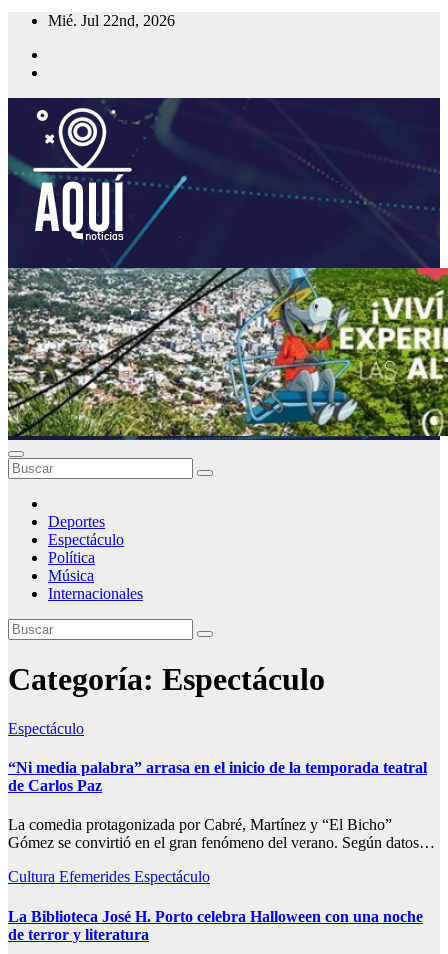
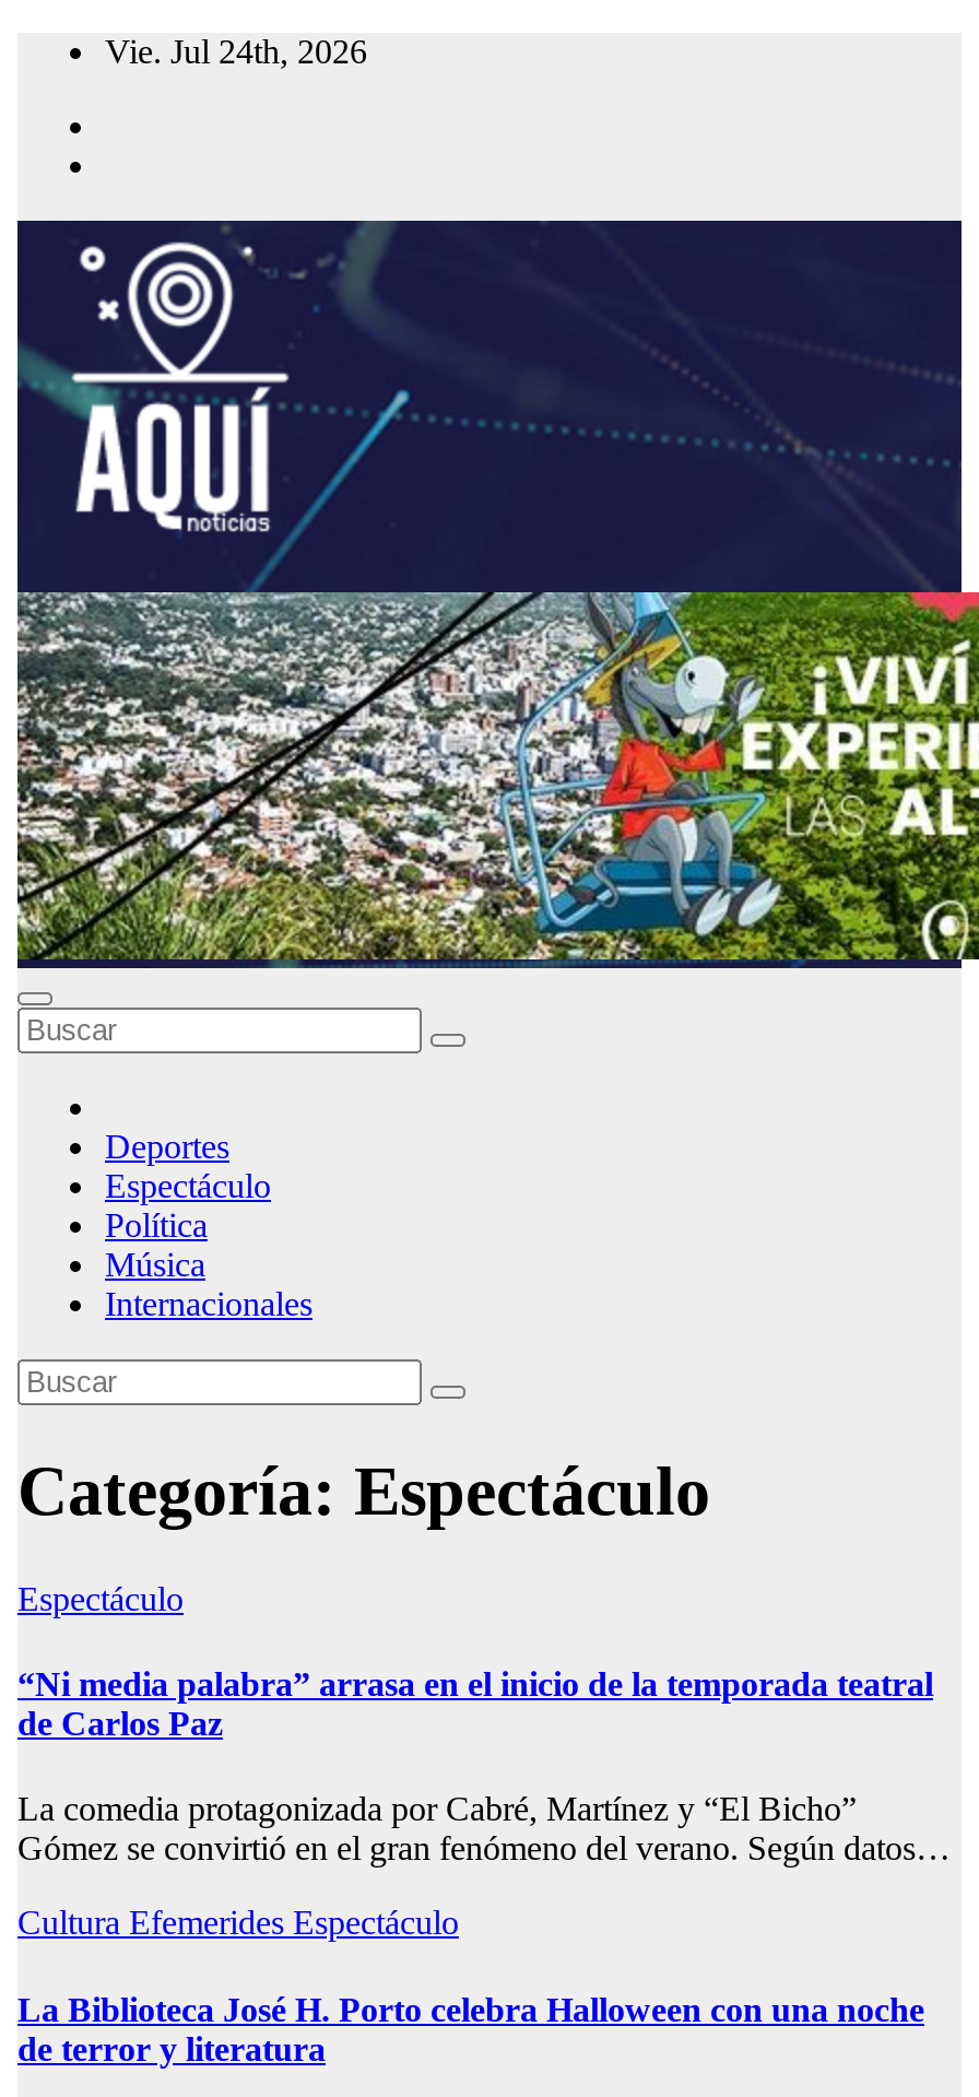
- Mié. Jul 22nd, 2026
+ Vie. Jul 24th, 2026
